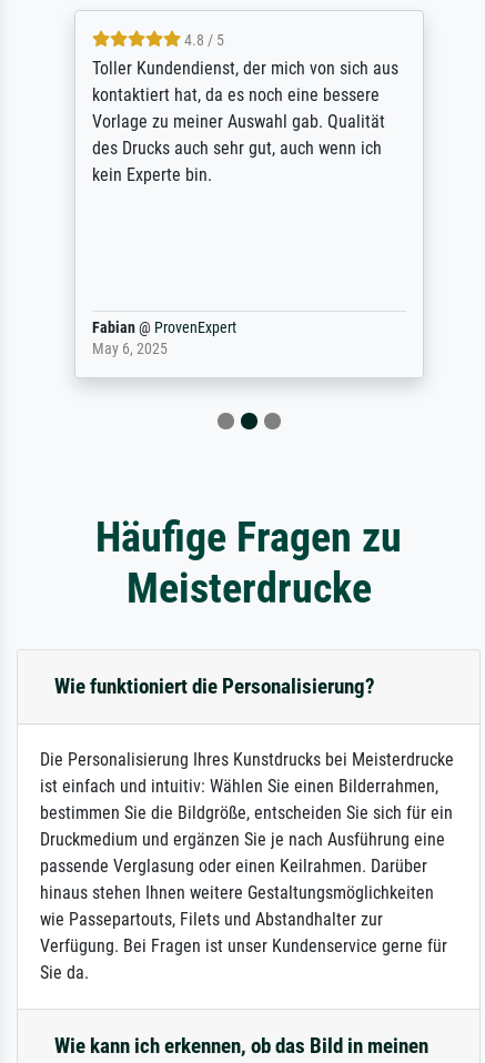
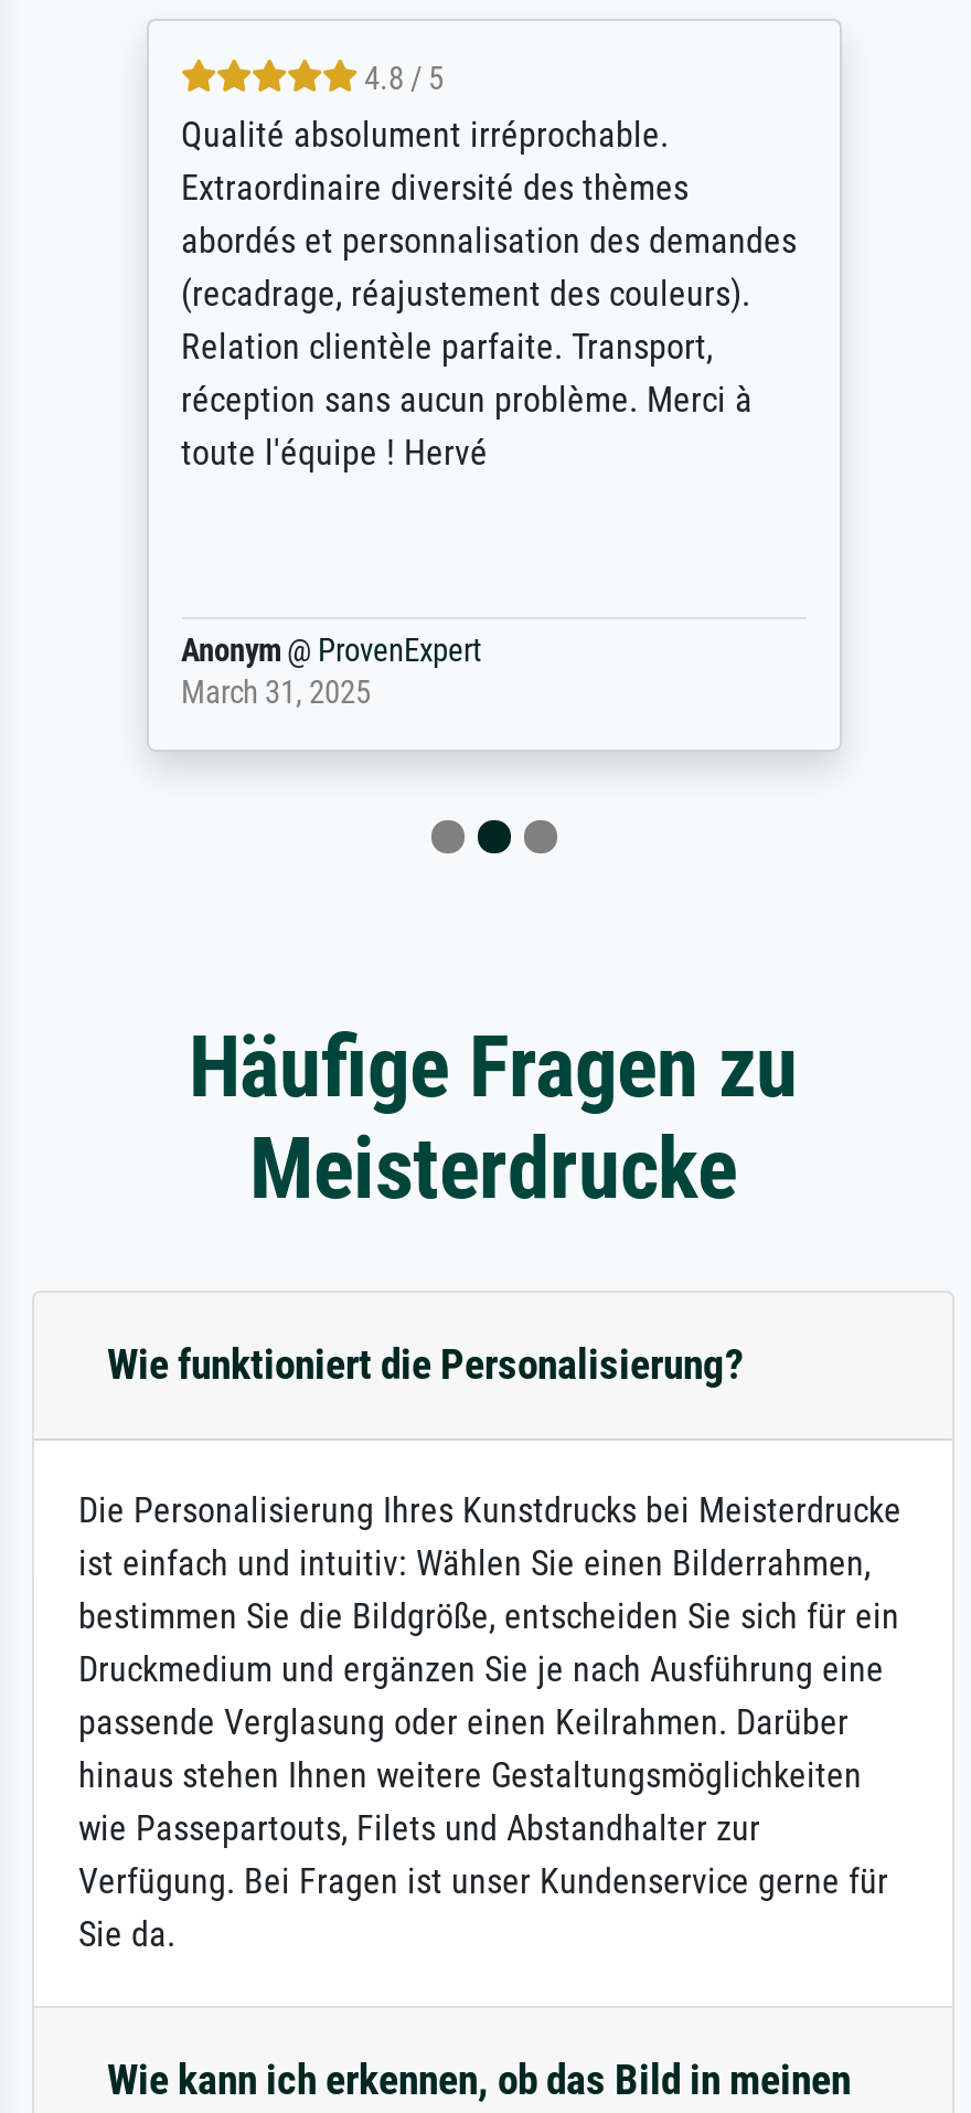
- Toller Kundendienst, der mich von sich aus
- kontaktiert hat, da es noch eine bessere
- Vorlage zu meiner Auswahl gab. Qualität
- des Drucks auch sehr gut, auch wenn ich
- kein Experte bin.
+ Qualité absolument irréprochable.
+ Extraordinaire diversité des thèmes
+ abordés et personnalisation des demandes
+ (recadrage, réajustement des couleurs).
+ Relation clientèle parfaite. Transport,
+ réception sans aucun problème. Merci à
+ toute l'équipe ! Hervé

- Fabian @ ProvenExpert
- May 6, 2025
+ Anonym @ ProvenExpert
+ March 31, 2025
